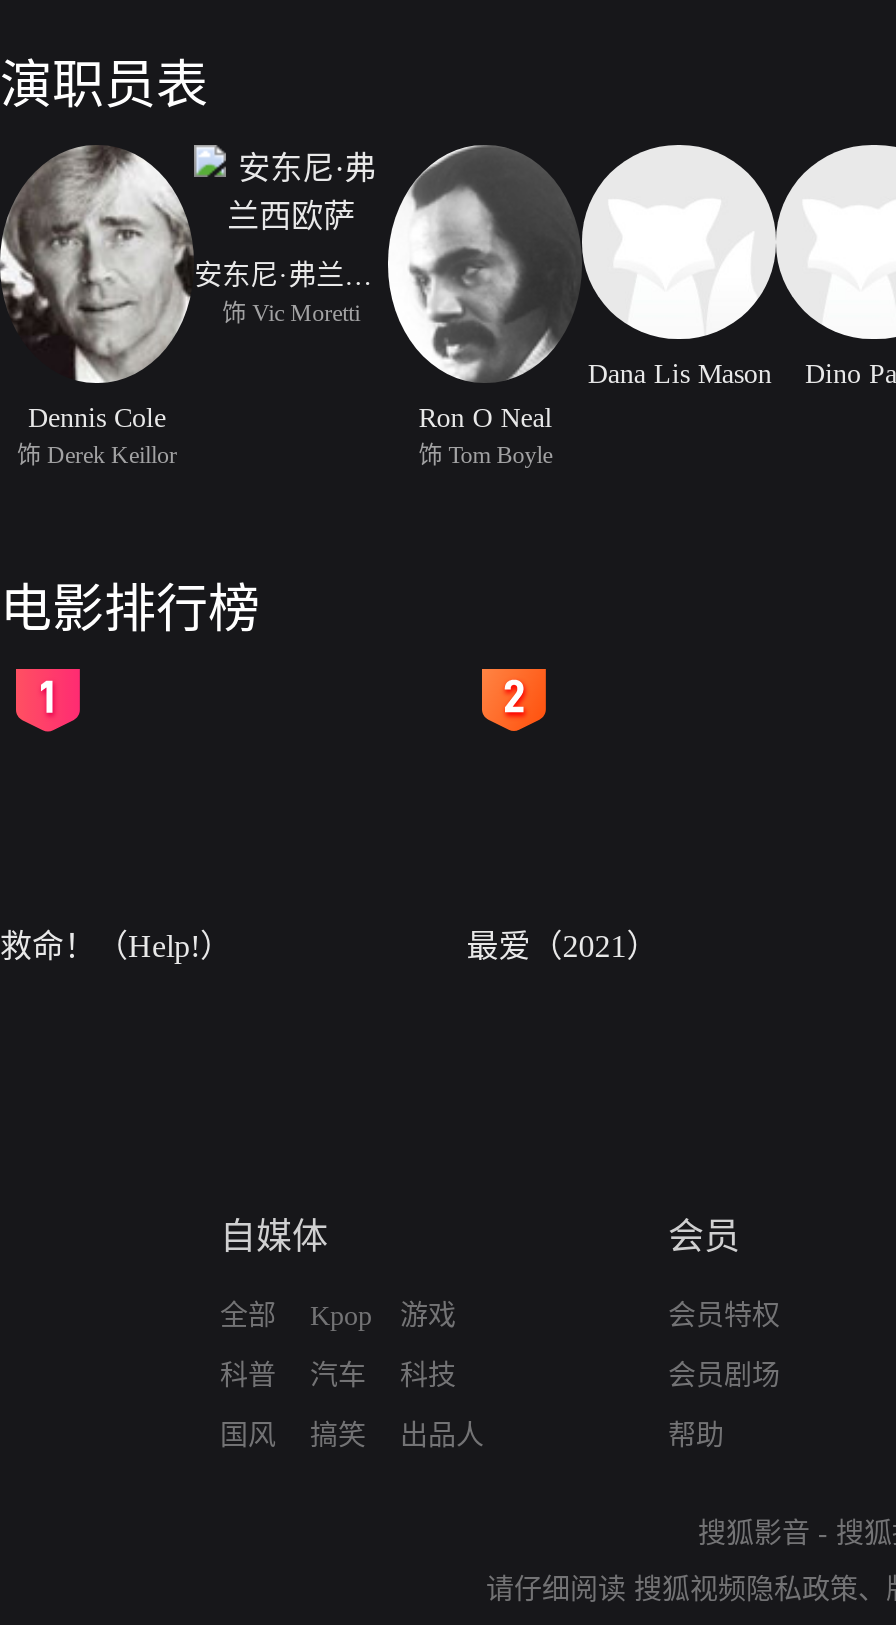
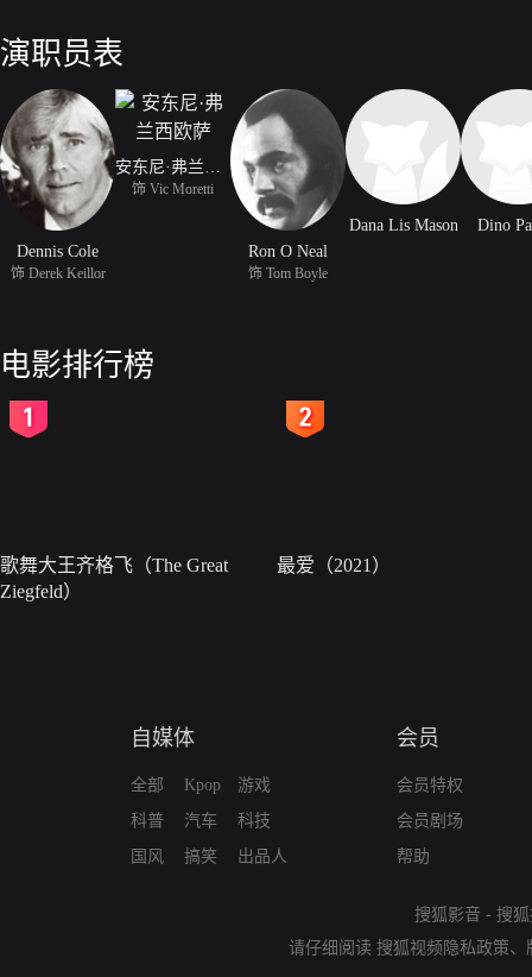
- 救命！（Help!）
+ 歌舞大王齐格飞（The Great
+ Ziegfeld）
